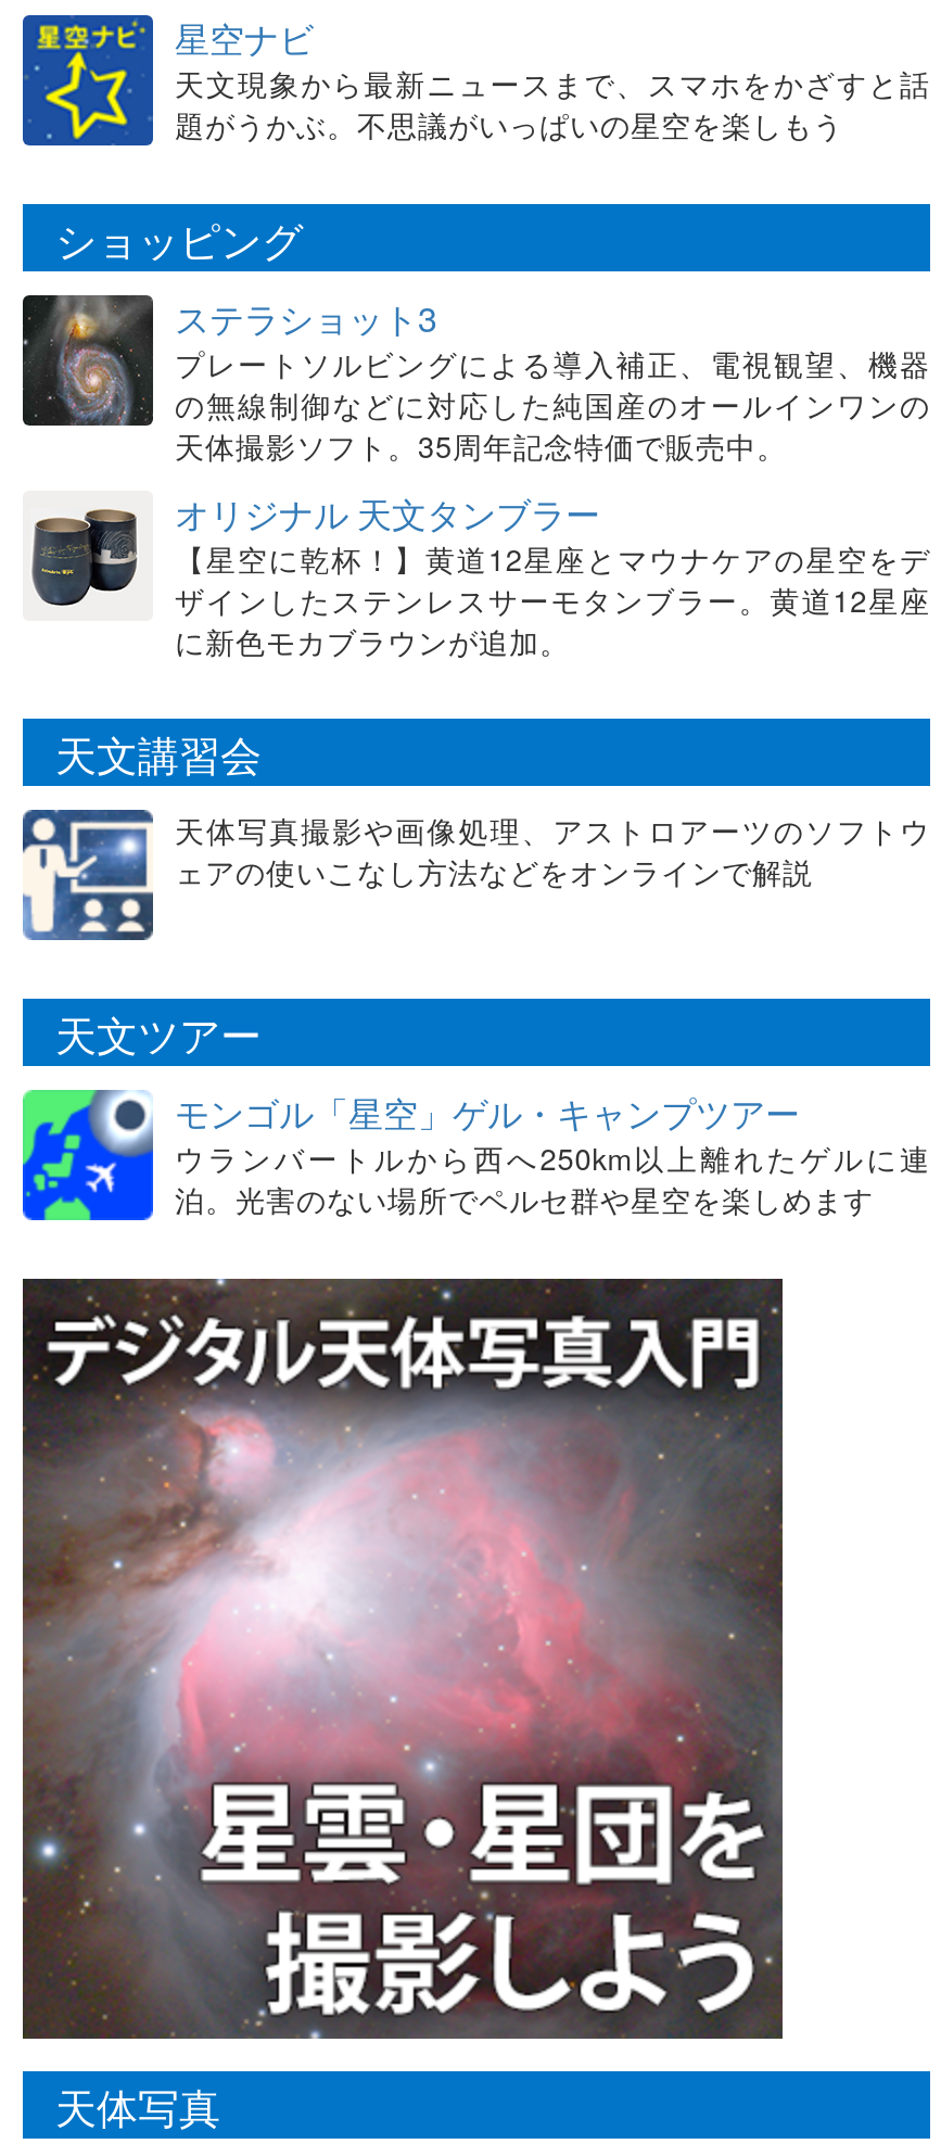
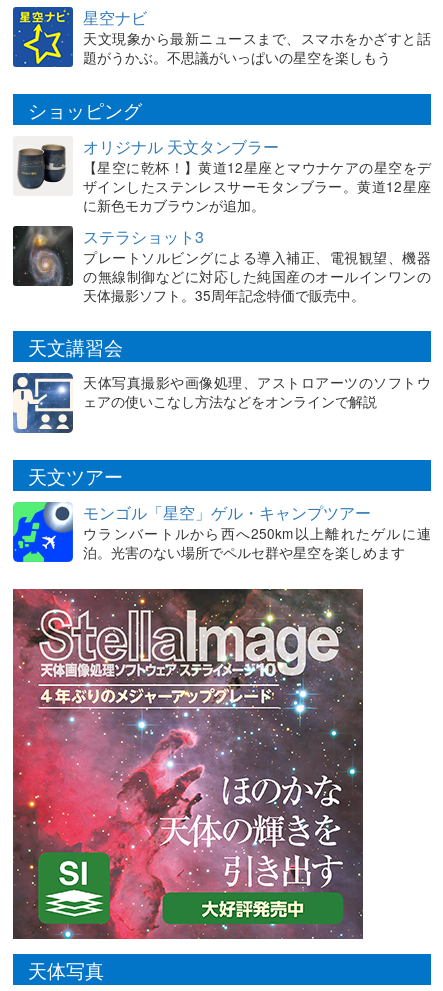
moved down: [image] | ステラショット3 | プレートソルビングによる導入補正、電視観望、機器 | の無線制御などに対応した純国産のオールインワンの | 天体撮影ソフト。35周年記念特価で販売中。

moved up: [image] | オリジナル 天文タンブラー | 【星空に乾杯！】黄道12星座とマウナケアの星空をデ | ザインしたステンレスサーモタンブラー。黄道12星座 | に新色モカブラウンが追加。

- [image]
+ [image]
